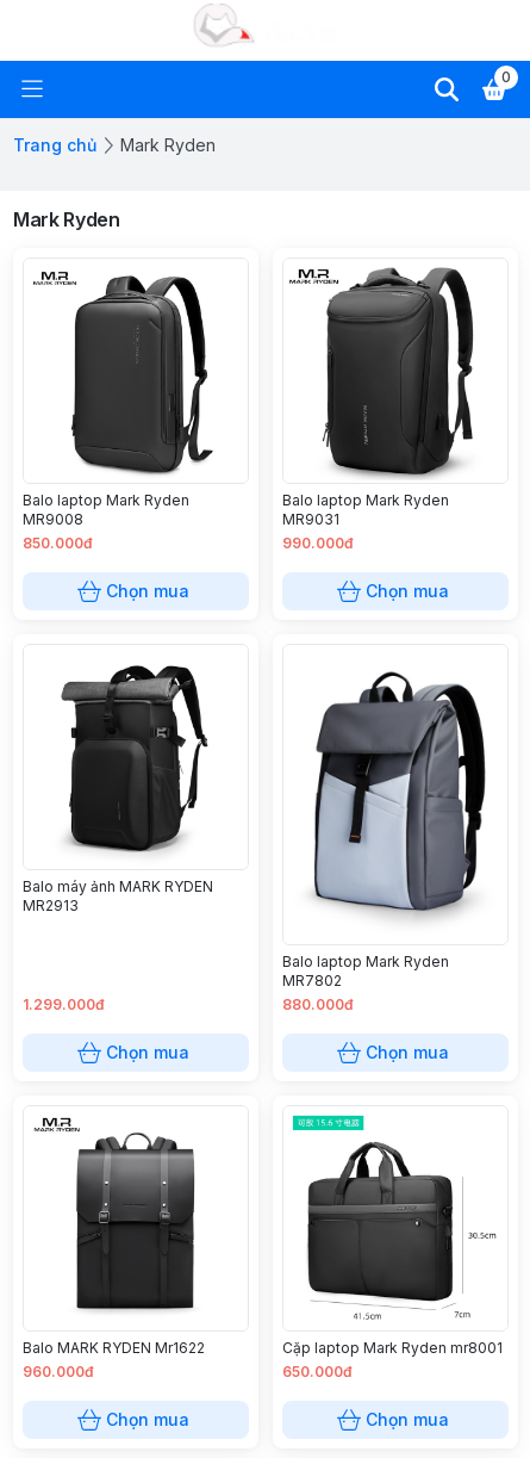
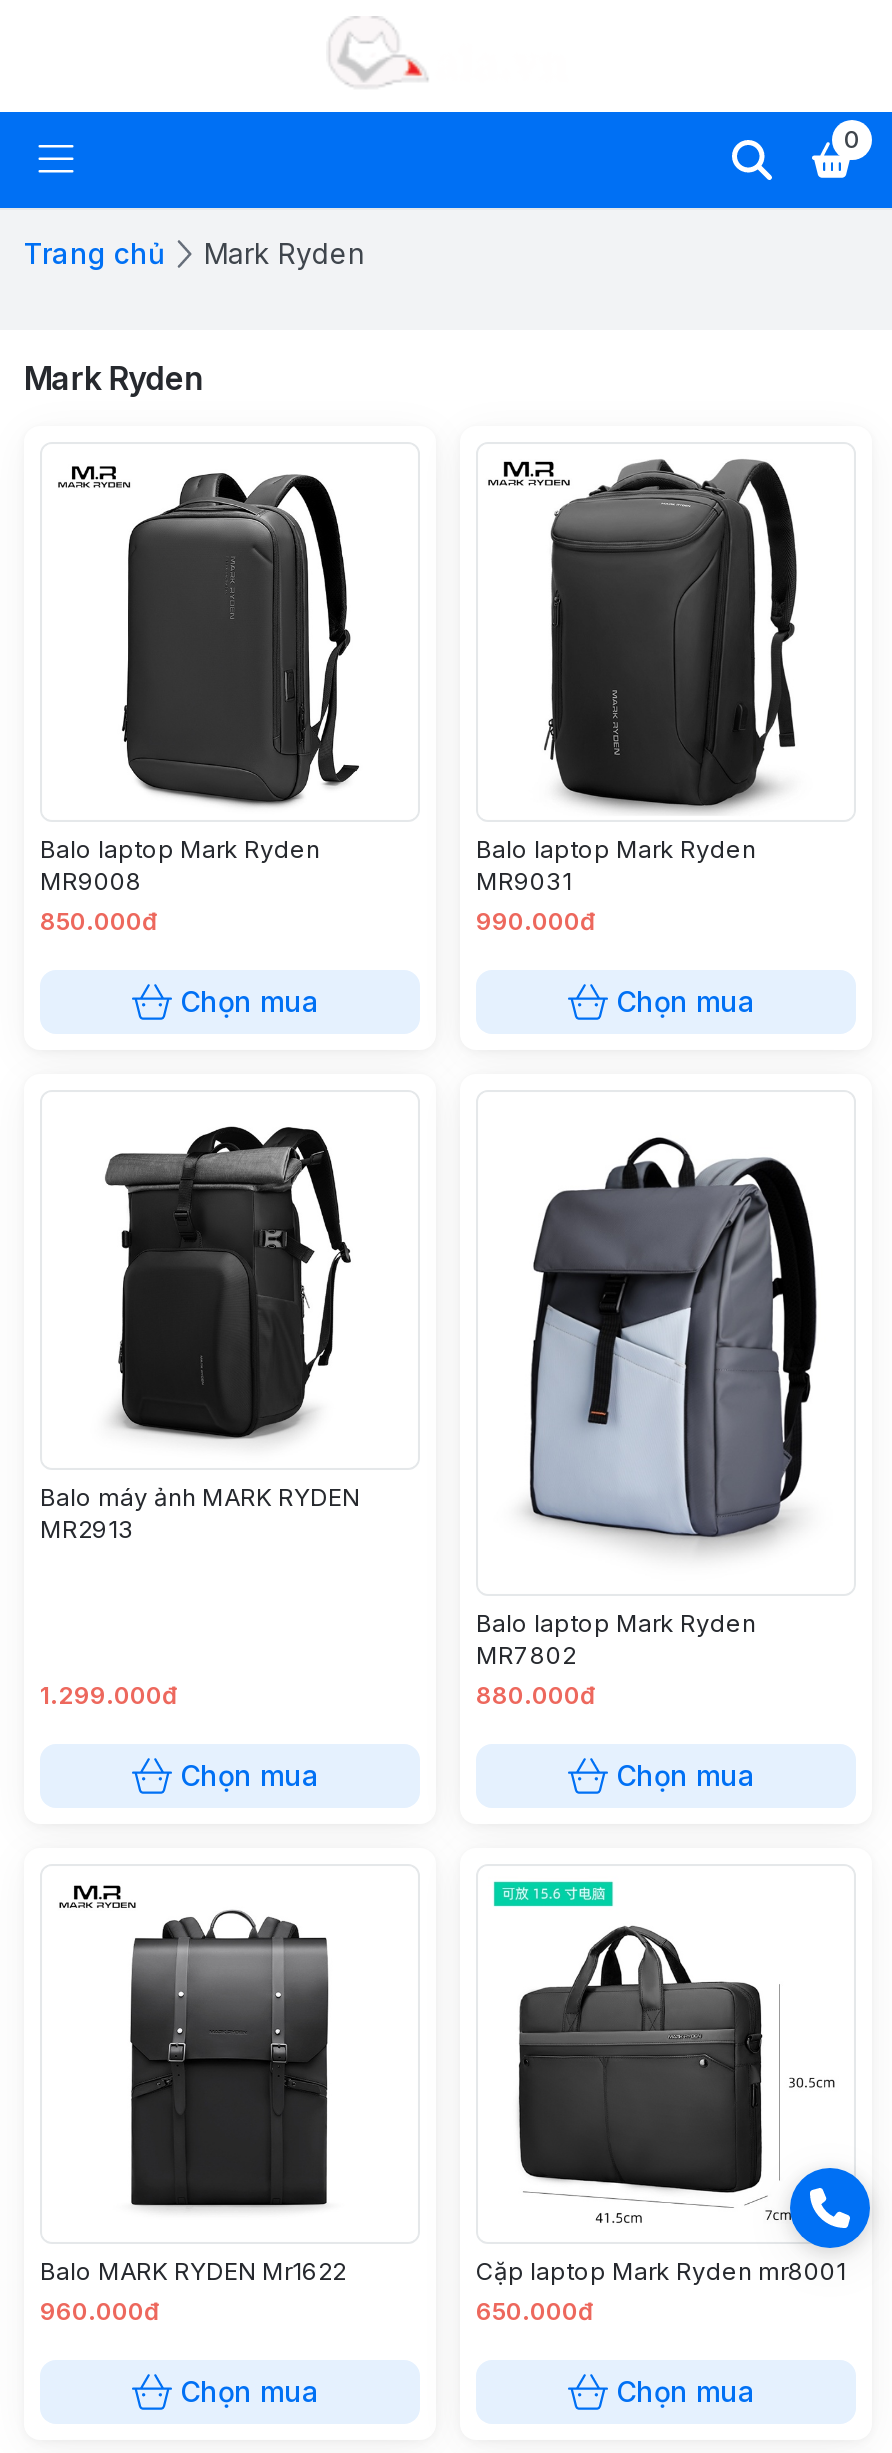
+ [image]
